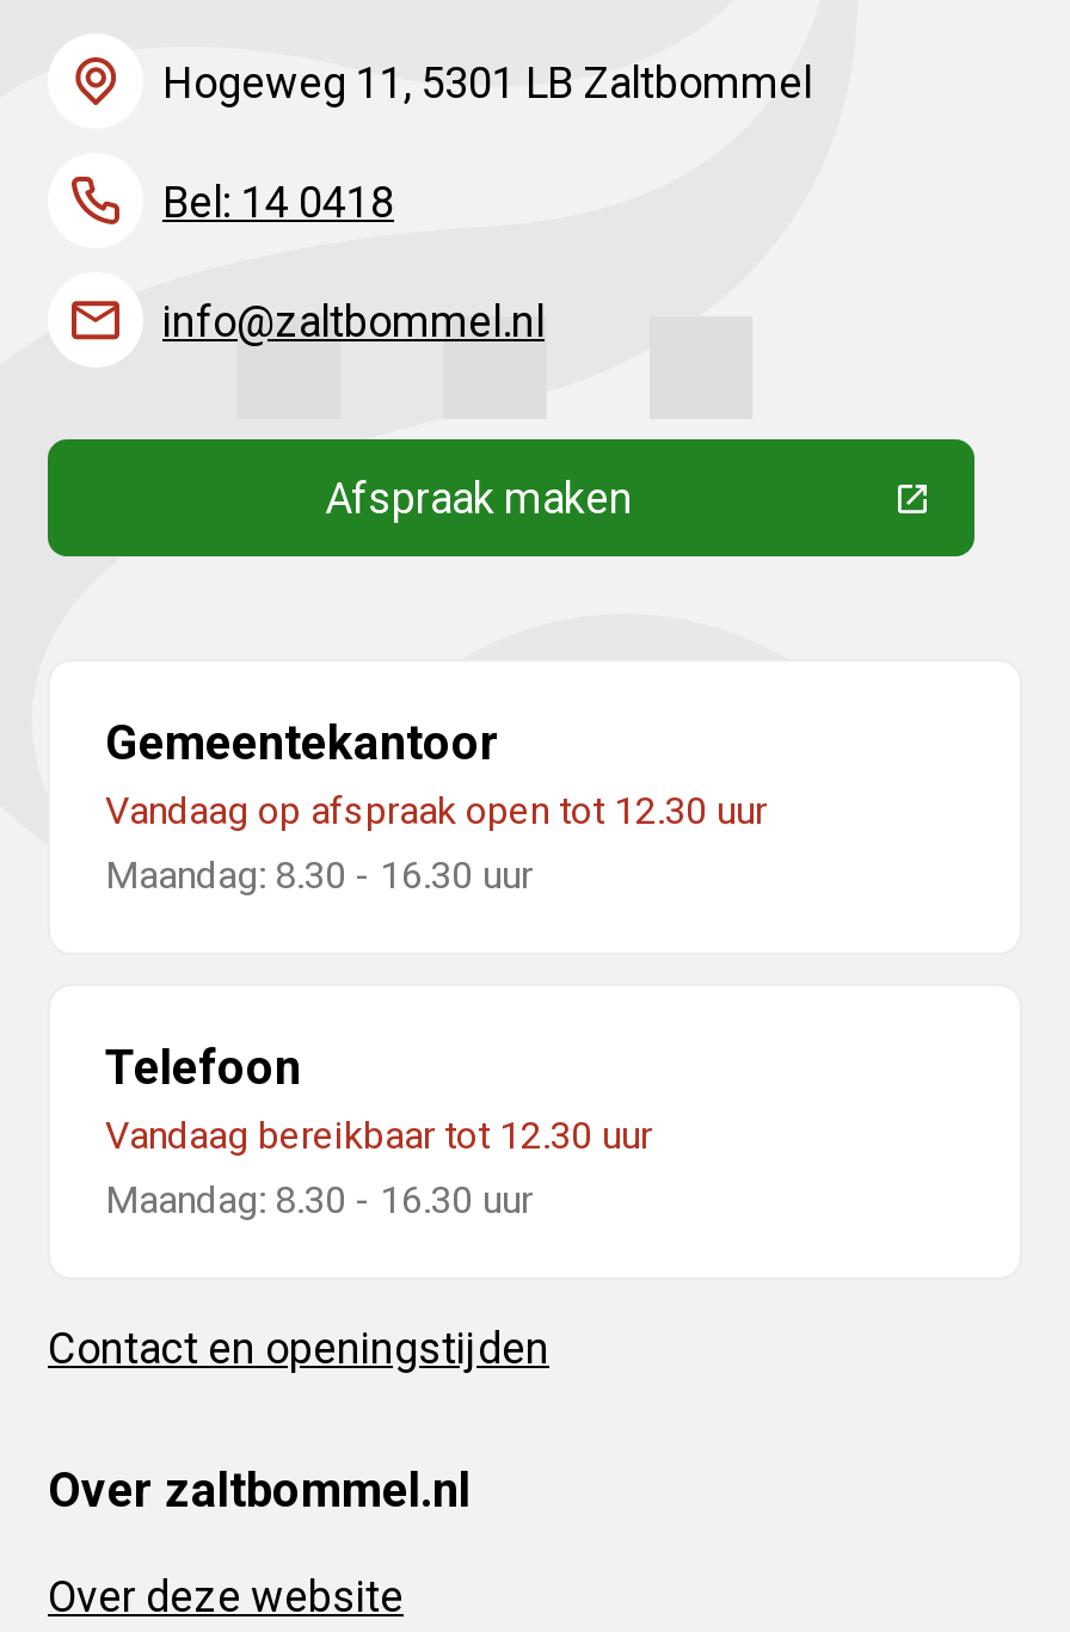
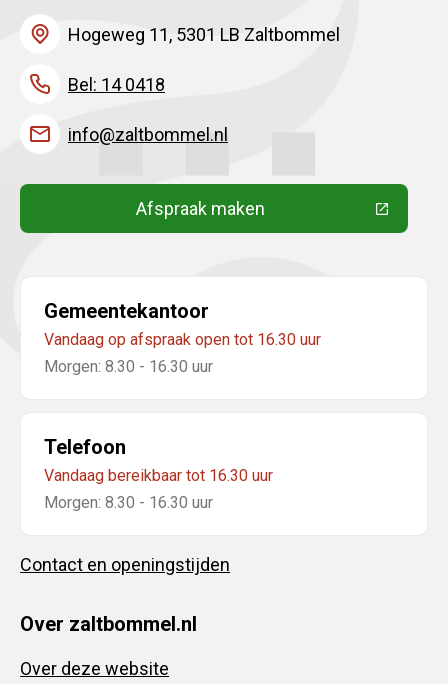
- Vandaag op afspraak open tot 12.30 uur
+ Vandaag op afspraak open tot 16.30 uur

- Maandag: 8.30 - 16.30 uur
+ Morgen: 8.30 - 16.30 uur

- Vandaag bereikbaar tot 12.30 uur
+ Vandaag bereikbaar tot 16.30 uur

- Maandag: 8.30 - 16.30 uur
+ Morgen: 8.30 - 16.30 uur
